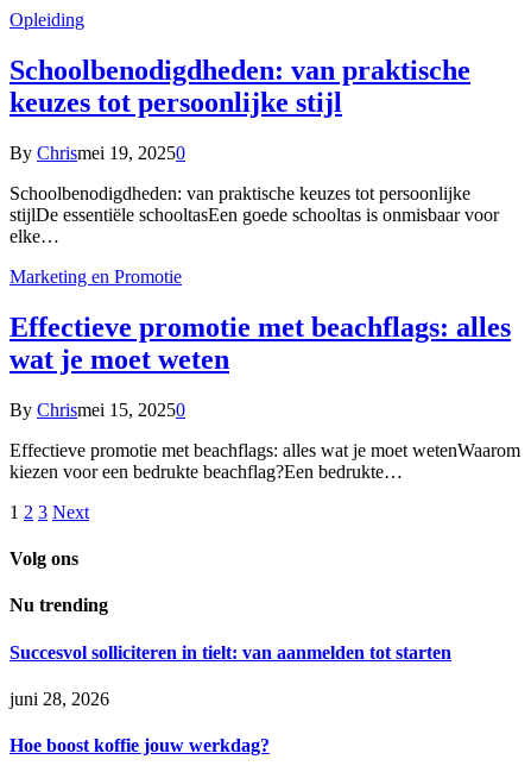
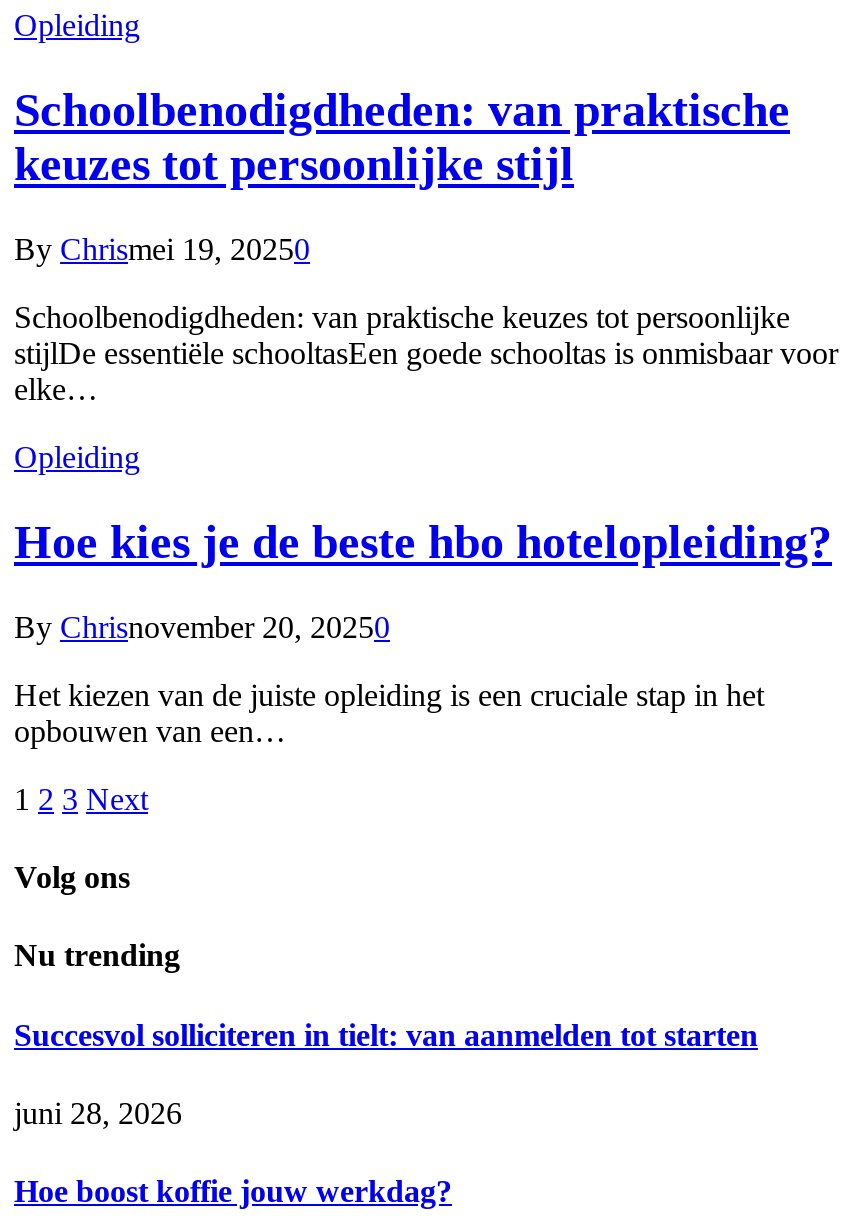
- Marketing en Promotie
+ Opleiding

- Effectieve promotie met beachflags: alles
- wat je moet weten
+ Hoe kies je de beste hbo hotelopleiding?

- By Chrismei 15, 20250
+ By Chrisnovember 20, 20250

- Effectieve promotie met beachflags: alles wat je moet wetenWaarom
- kiezen voor een bedrukte beachflag?Een bedrukte…
+ Het kiezen van de juiste opleiding is een cruciale stap in het
+ opbouwen van een…
